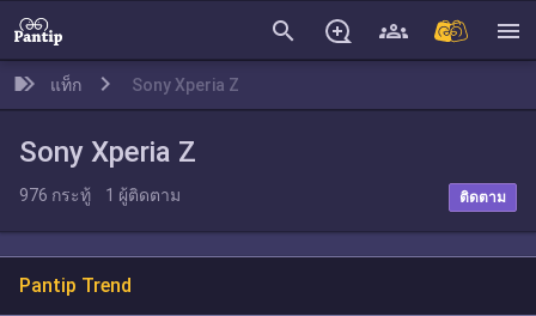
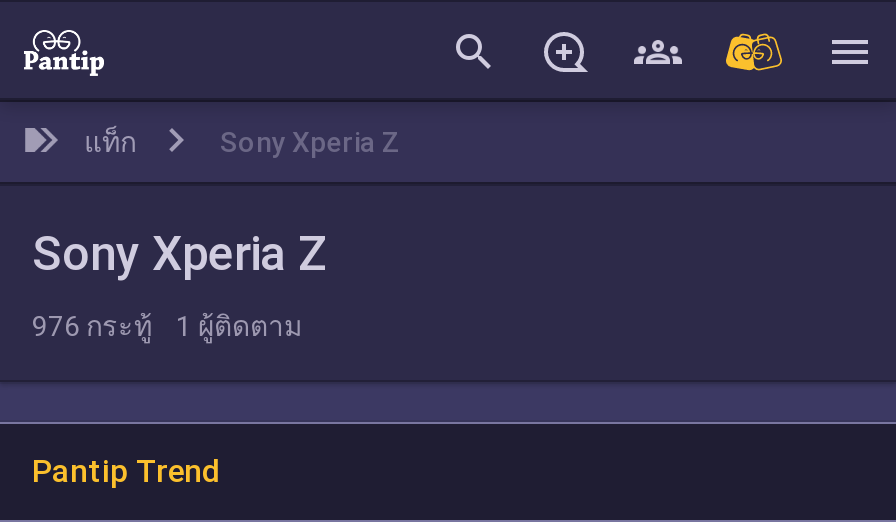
- ติดตาม
